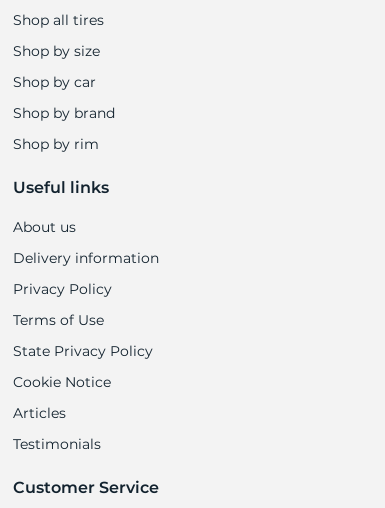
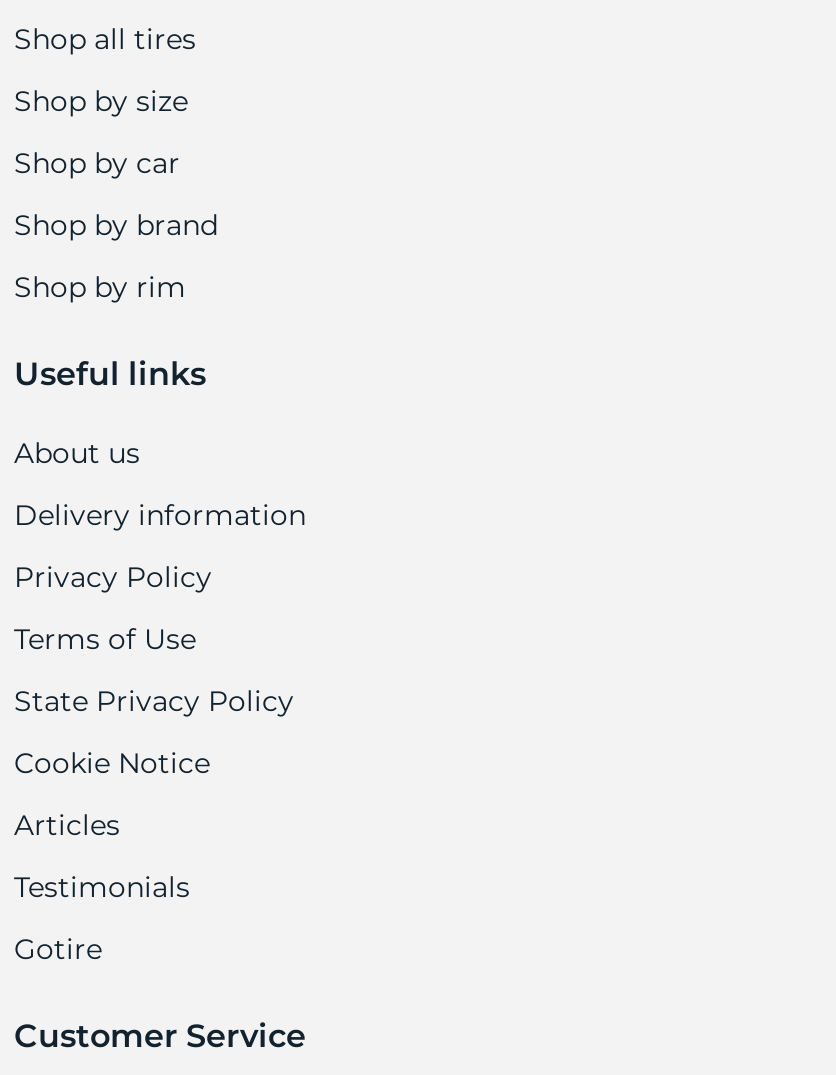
+ Gotire
